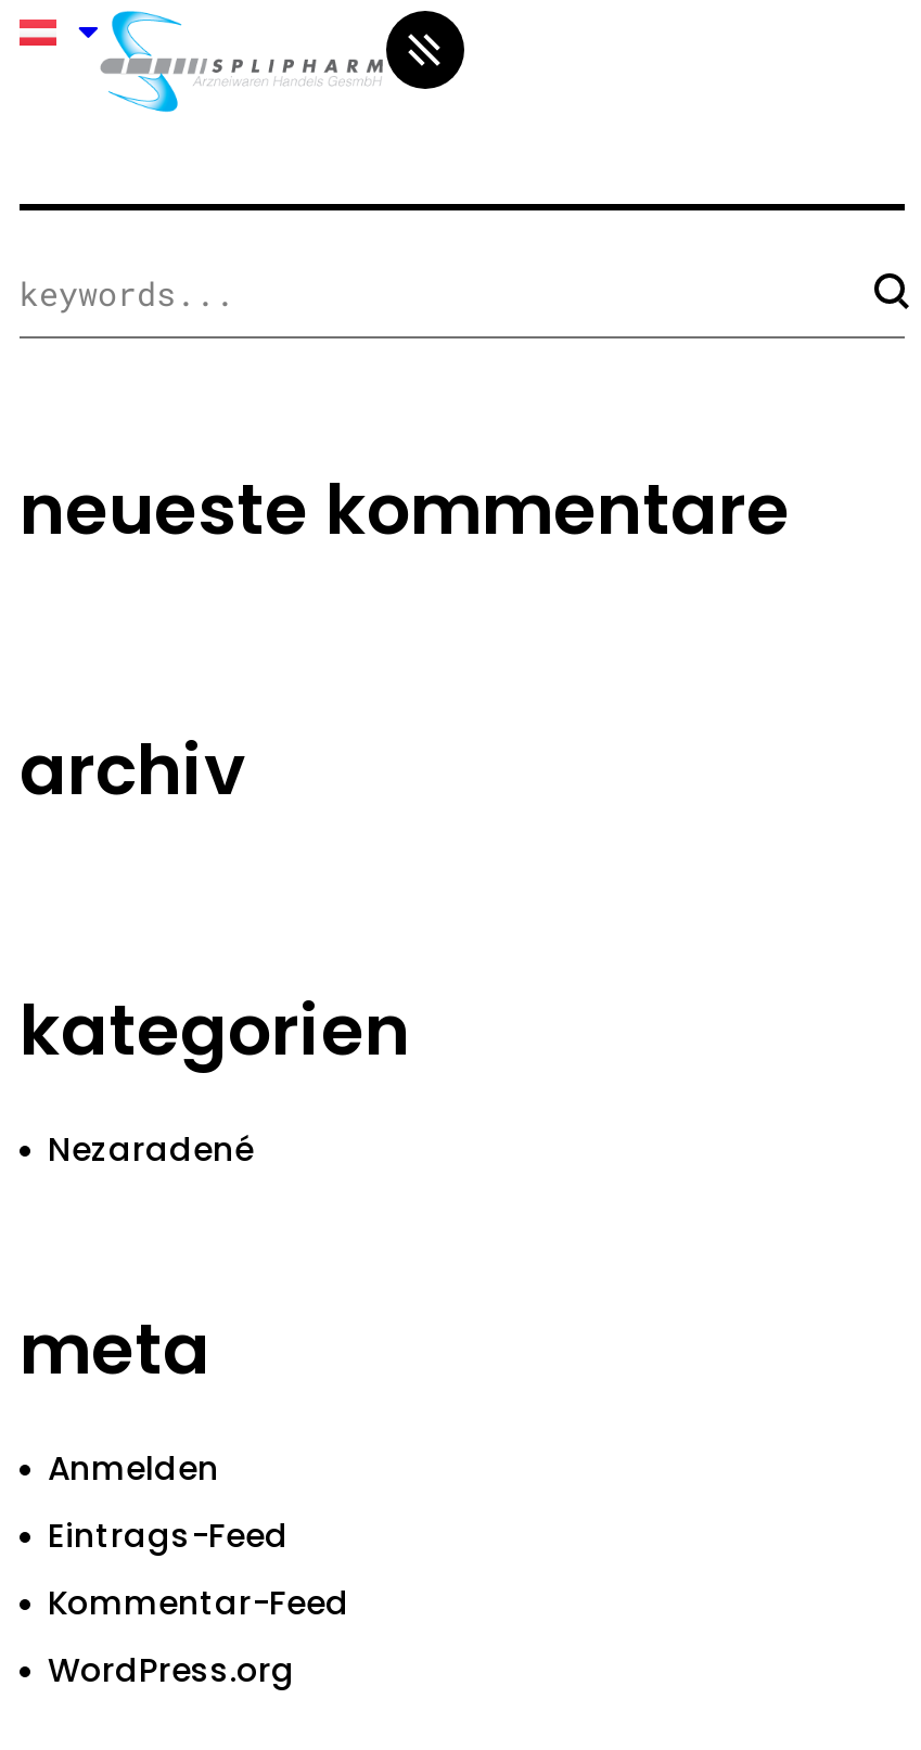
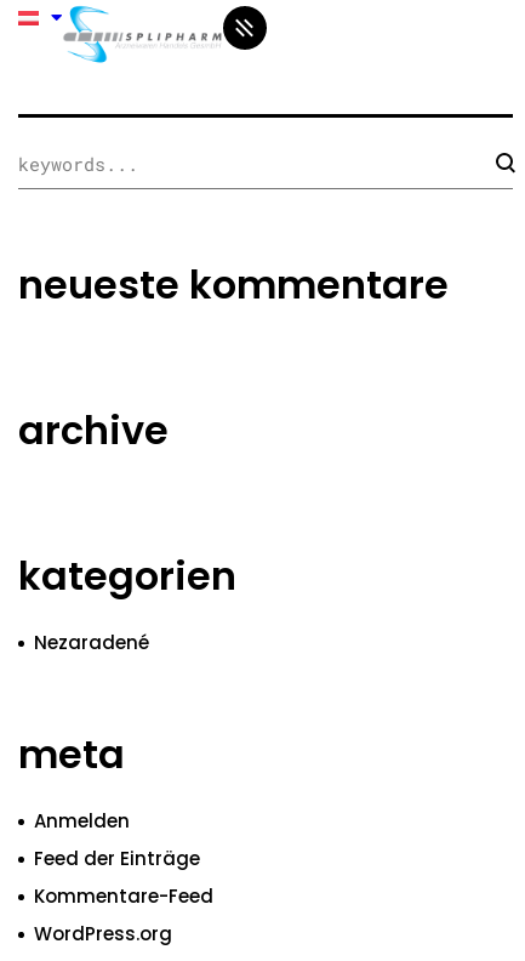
- archiv
+ archive

- Eintrags-Feed
+ Feed der Einträge

- Kommentar-Feed
+ Kommentare-Feed
